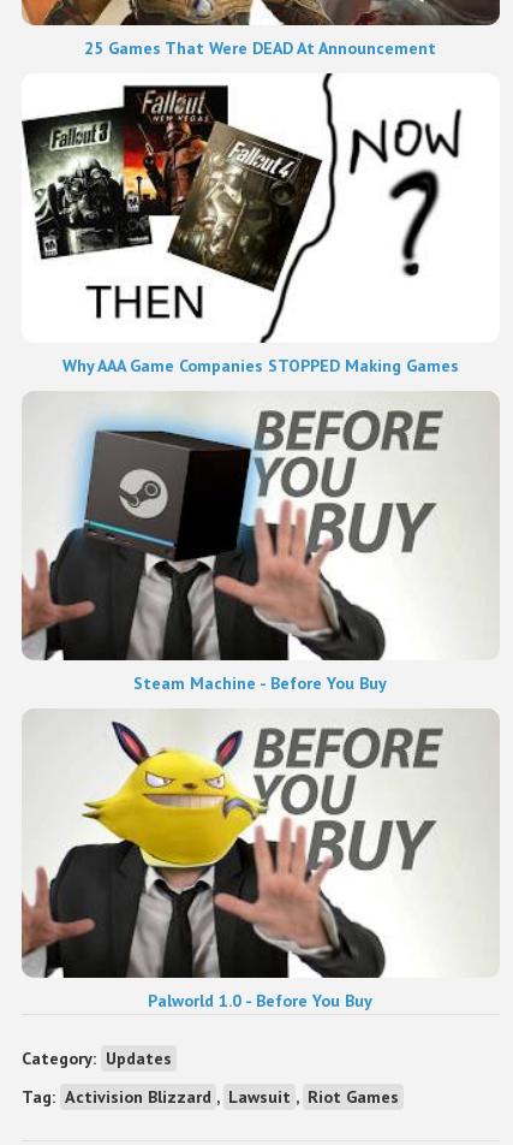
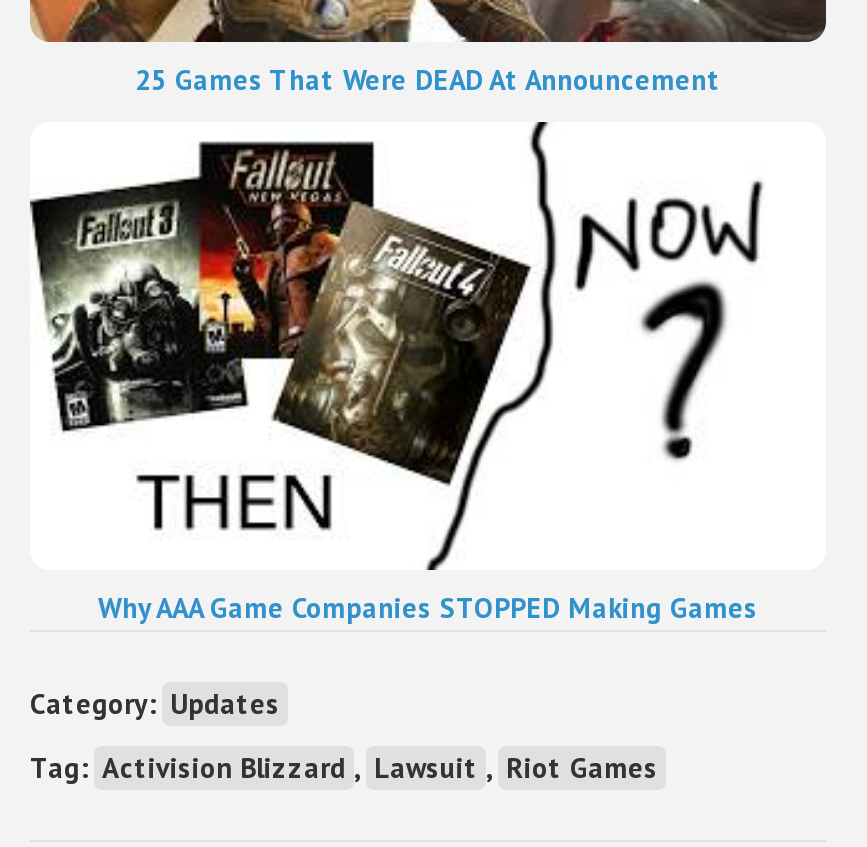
- [image]
- Steam Machine - Before You Buy

- [image]
- Palworld 1.0 - Before You Buy
